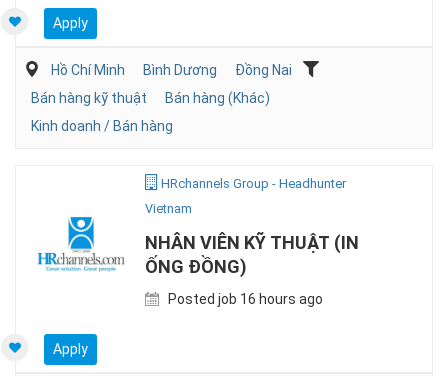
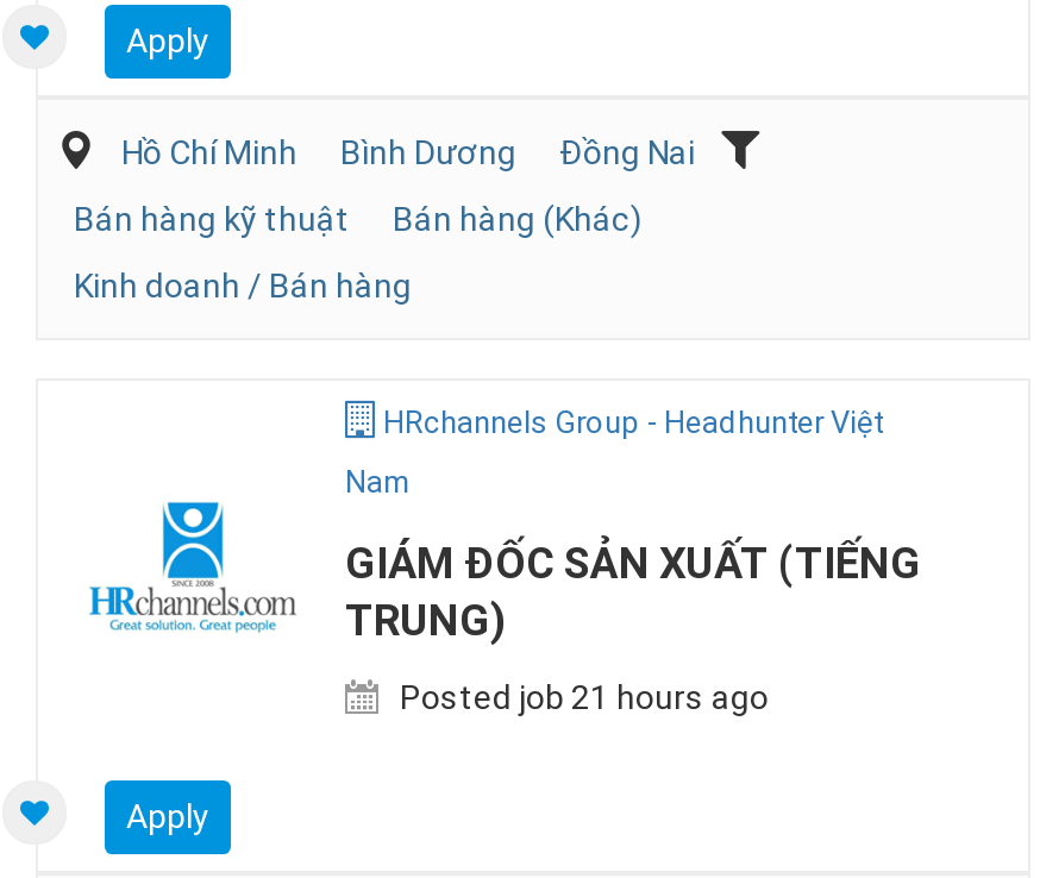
- HRchannels Group - Headhunter
+ HRchannels Group - Headhunter Việt

- Vietnam
+ Nam

- NHÂN VIÊN KỸ THUẬT (IN
- ỐNG ĐỒNG)
+ GIÁM ĐỐC SẢN XUẤT (TIẾNG
+ TRUNG)

- Posted job 16 hours ago
+ Posted job 21 hours ago
